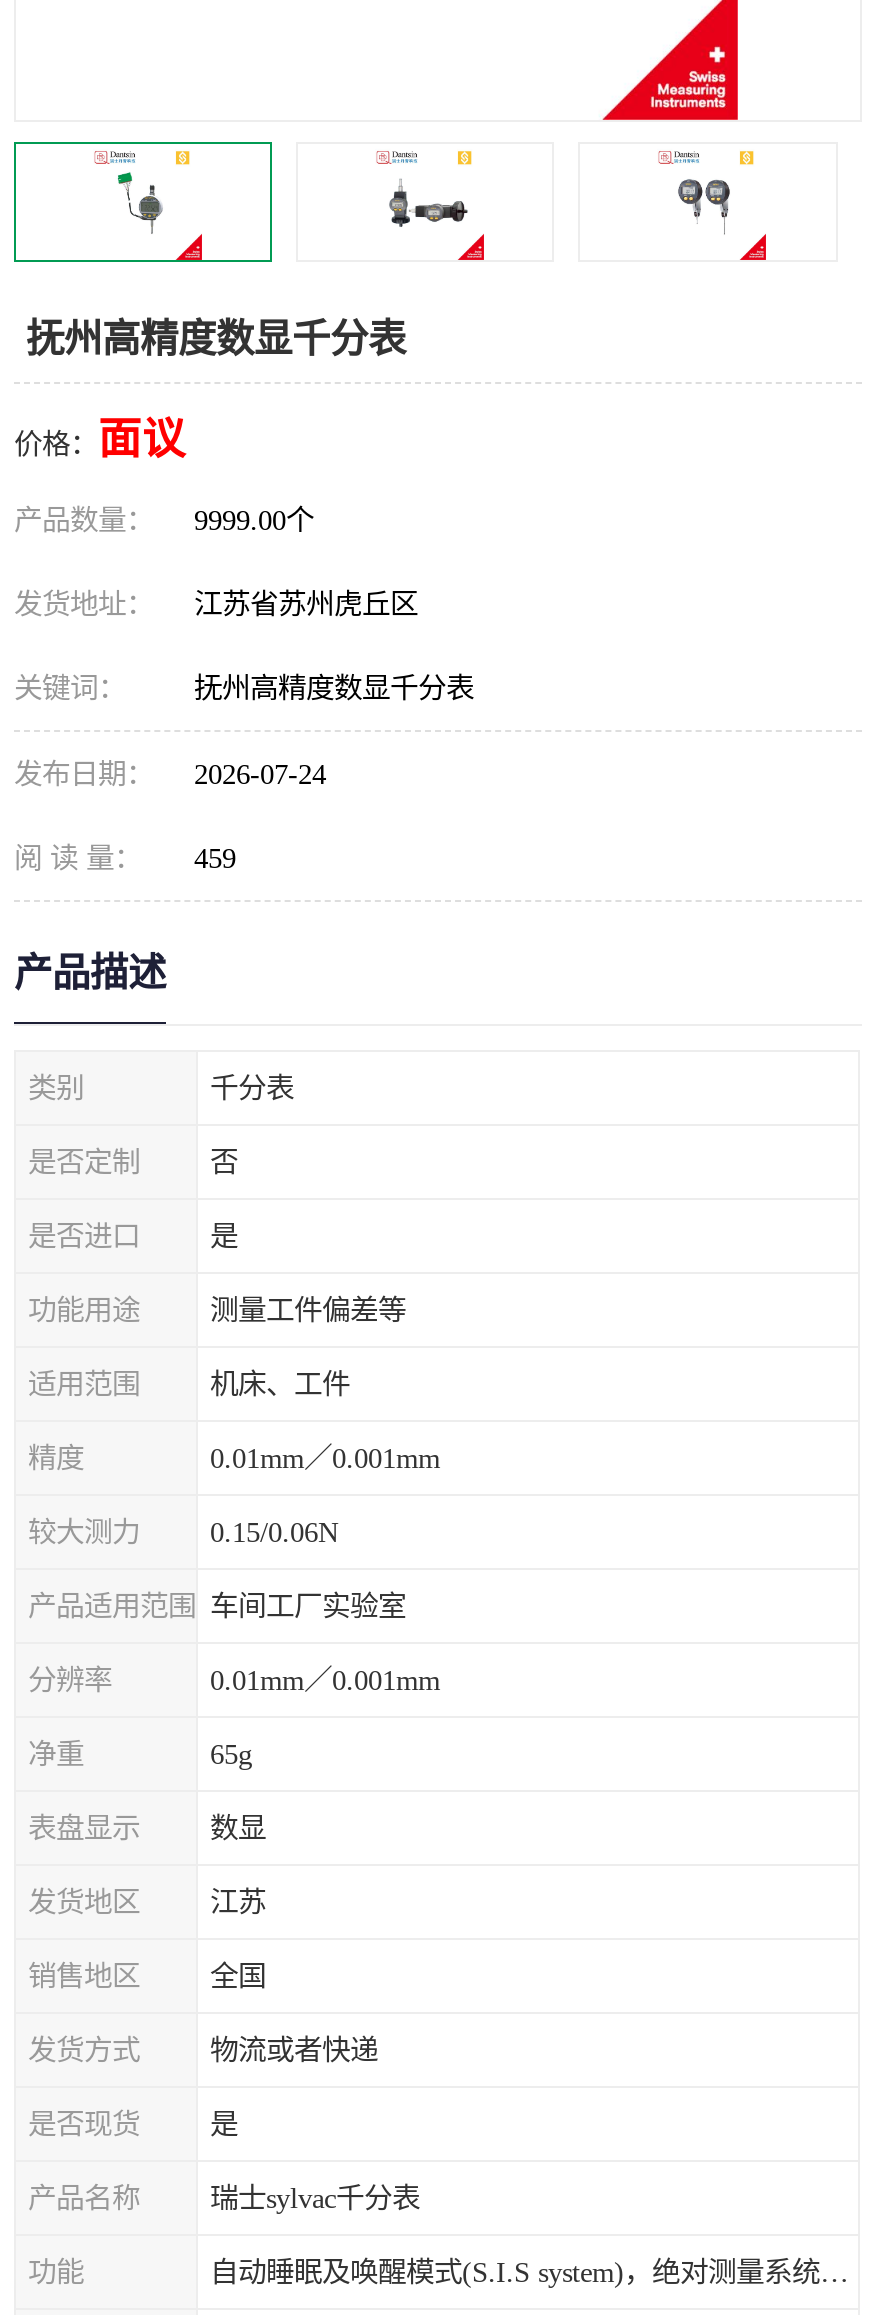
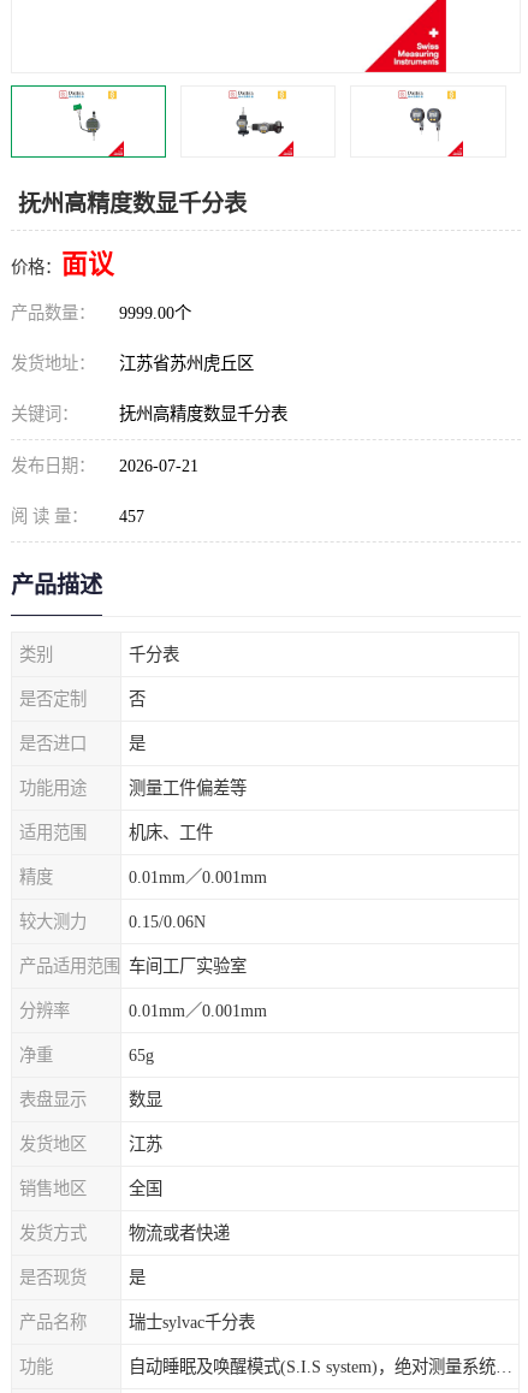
- 发布日期： 2026-07-24
+ 发布日期： 2026-07-21

- 阅 读 量： 459
+ 阅 读 量： 457
